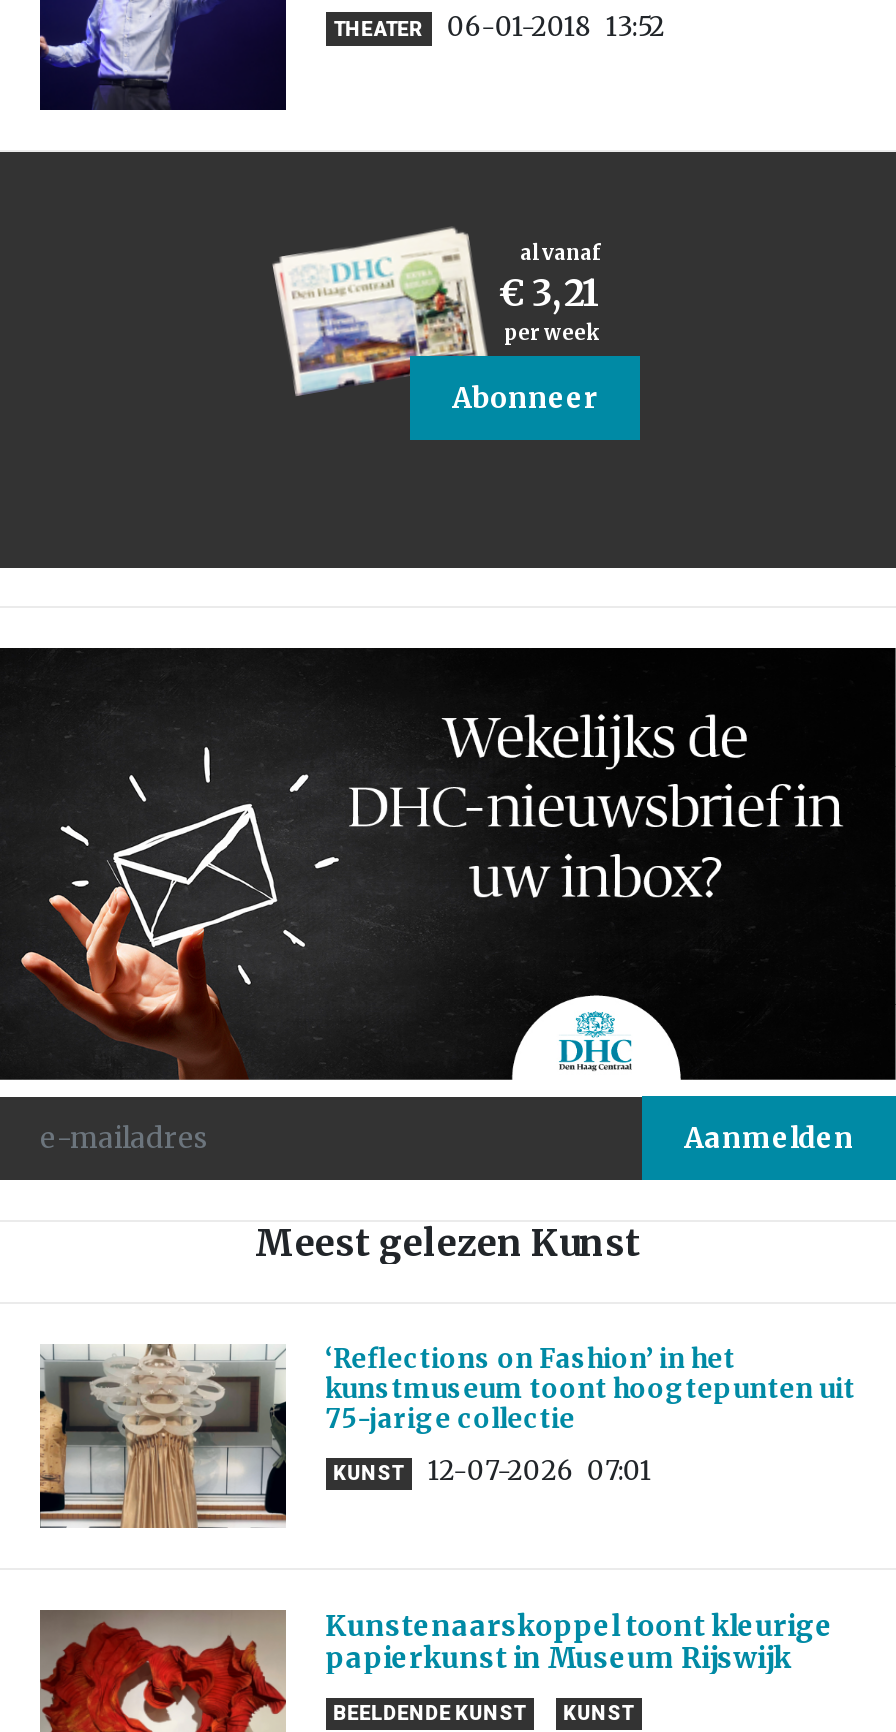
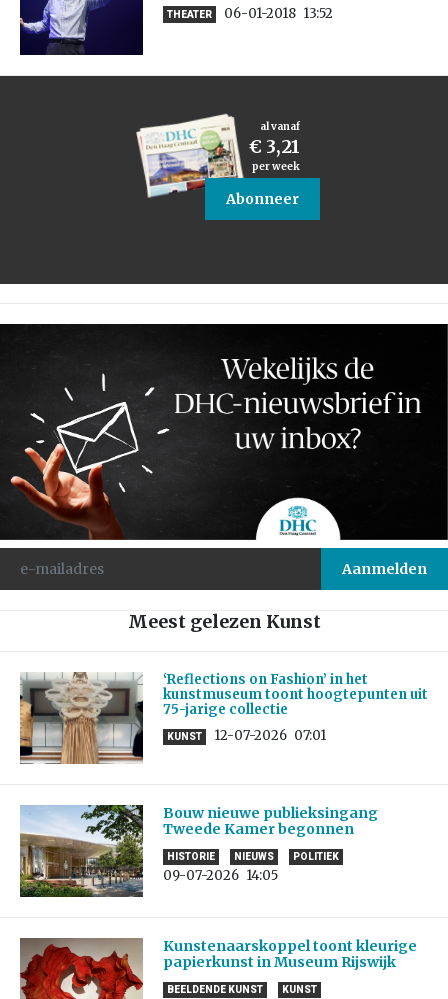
+ [image]
+ Bouw nieuwe publieksingang
+ Tweede Kamer begonnen
+ HISTORIE
+ NIEUWS
+ POLITIEK
+ 09-07-2026 14:05
